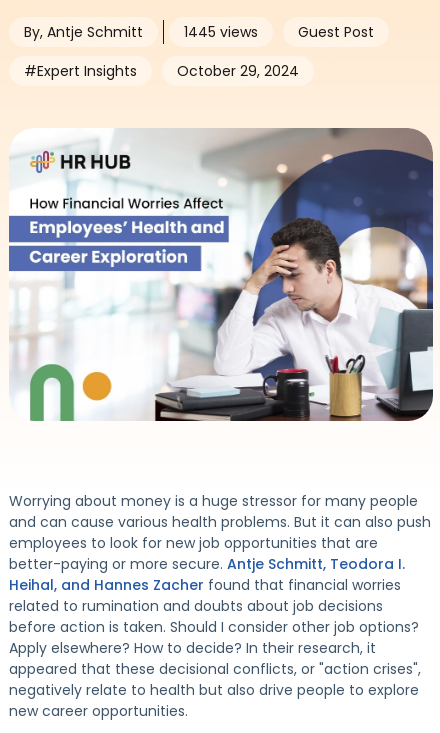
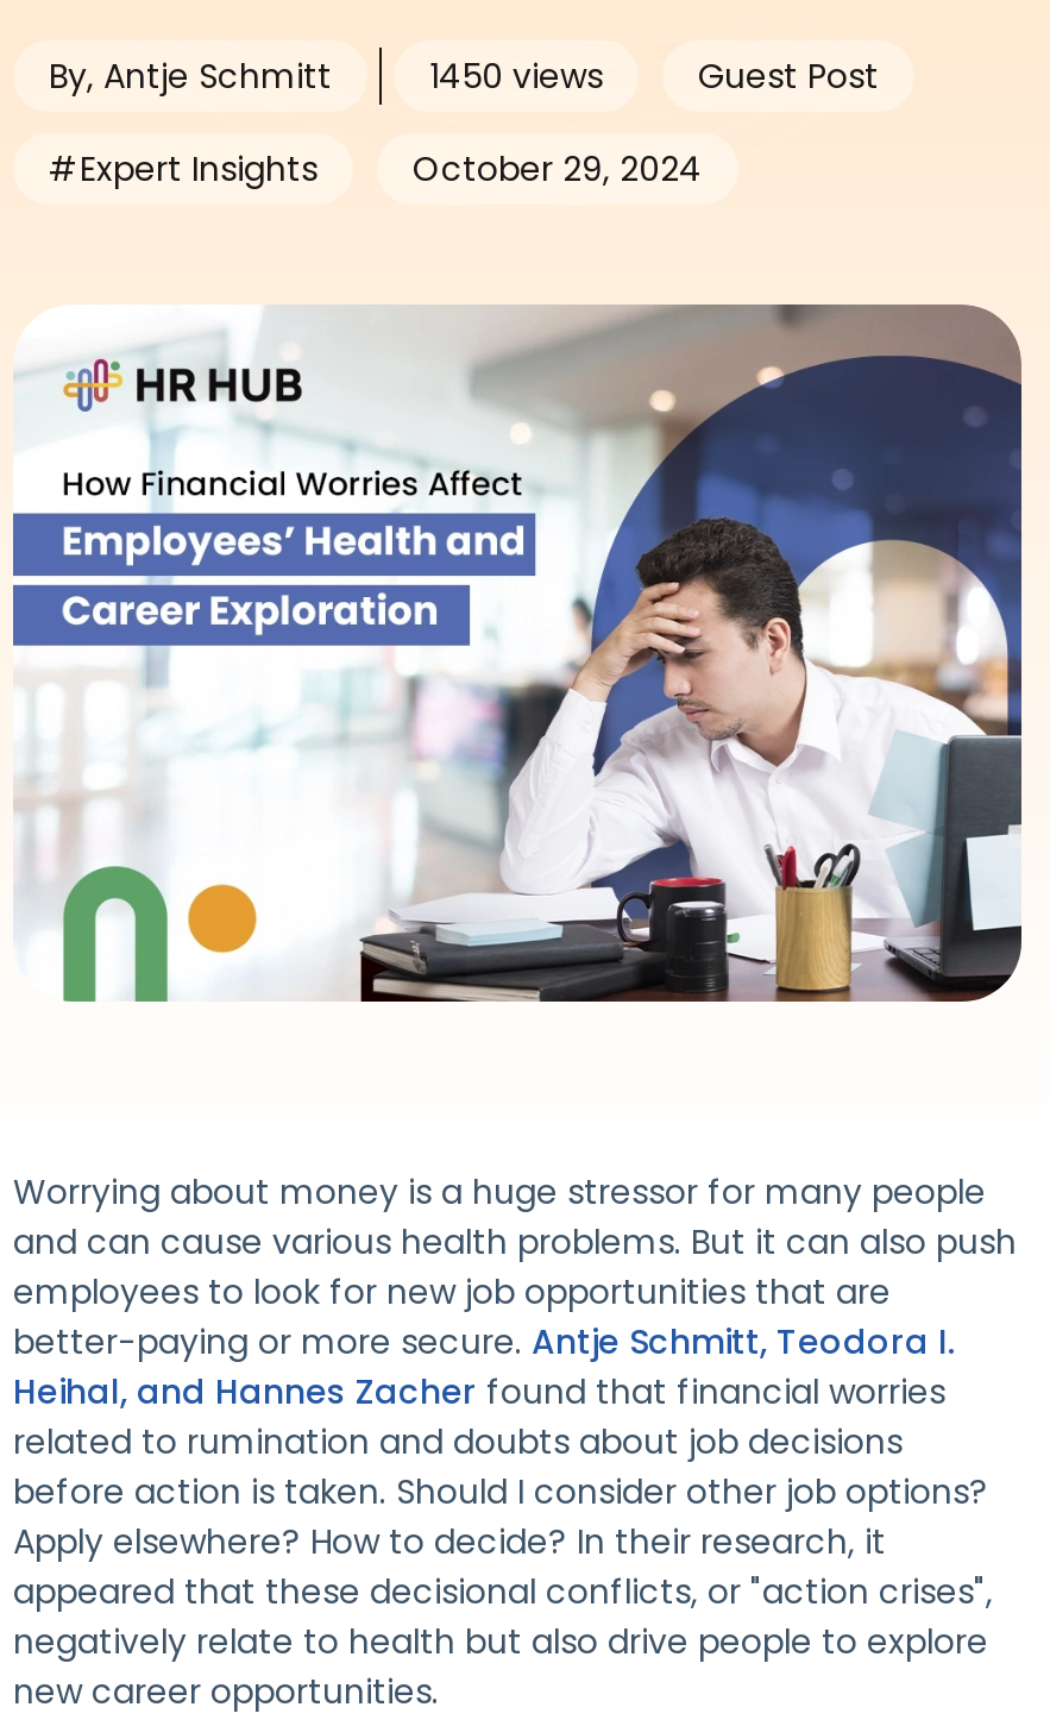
- 1445 views Guest Post
+ 1450 views Guest Post
